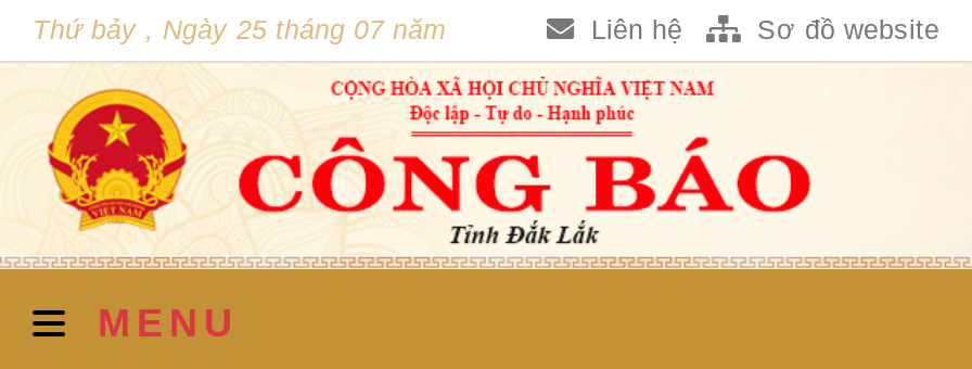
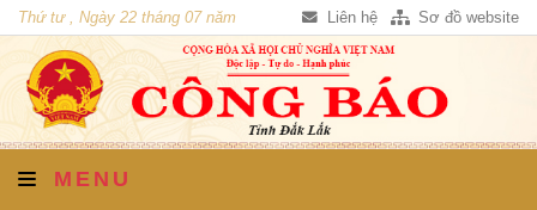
- Thứ bảy , Ngày 25 tháng 07 năm
+ Thứ tư , Ngày 22 tháng 07 năm
